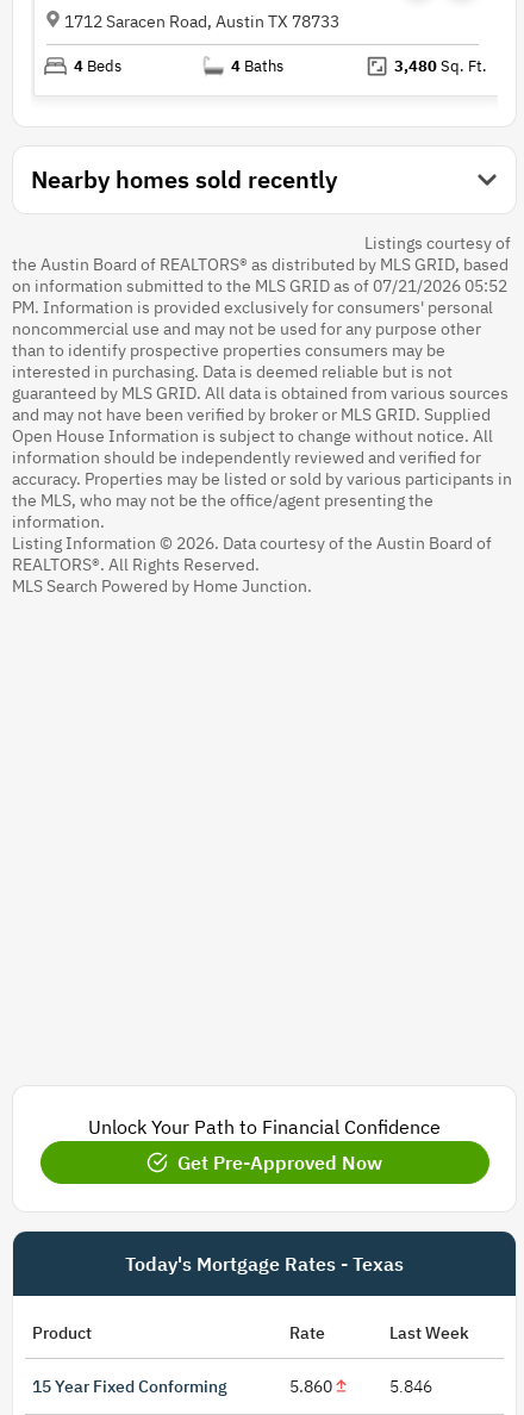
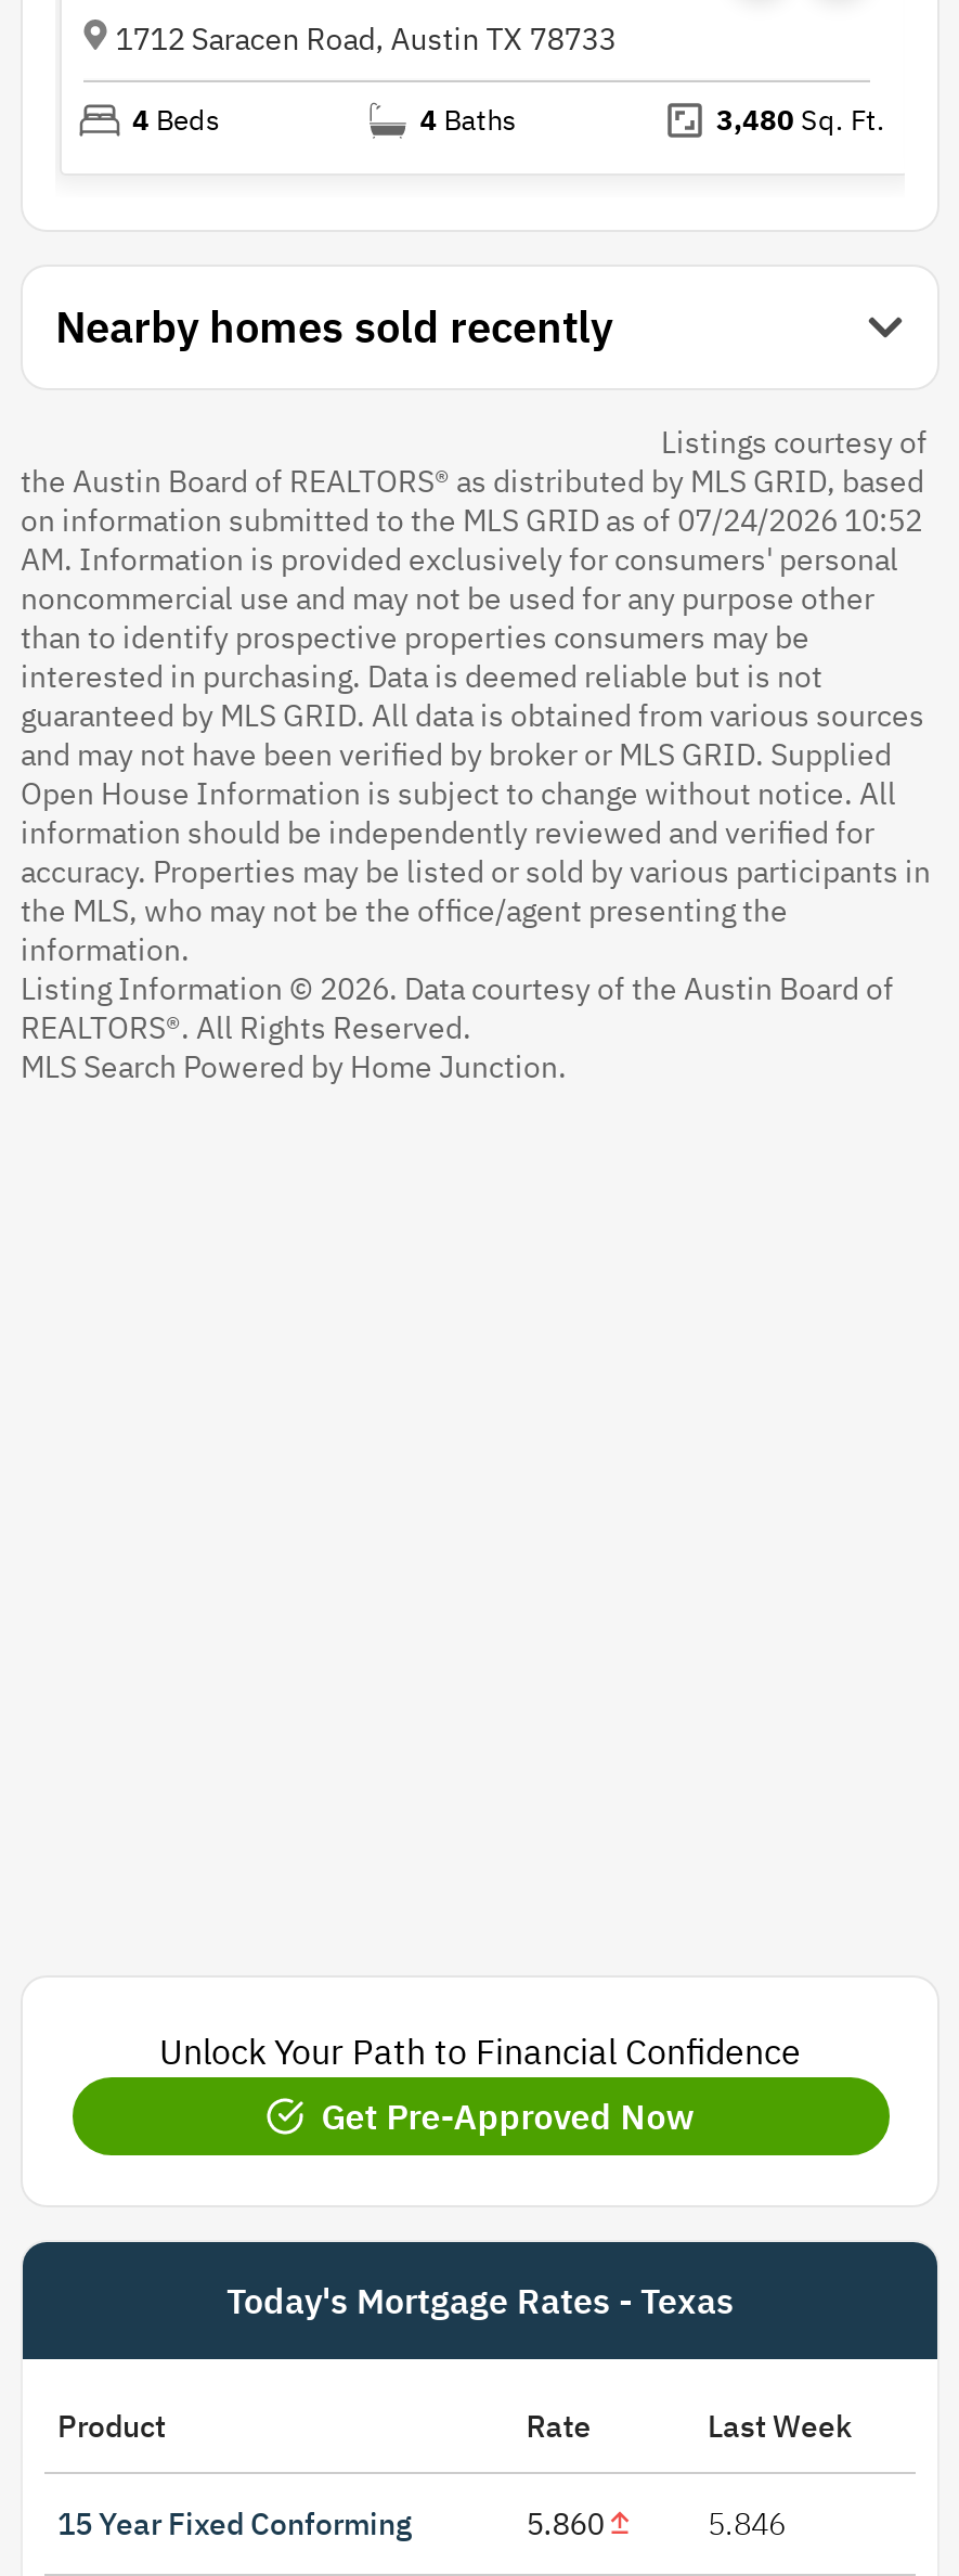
- on information submitted to the MLS GRID as of 07/21/2026 05:52
+ on information submitted to the MLS GRID as of 07/24/2026 10:52

- PM. Information is provided exclusively for consumers' personal
+ AM. Information is provided exclusively for consumers' personal
